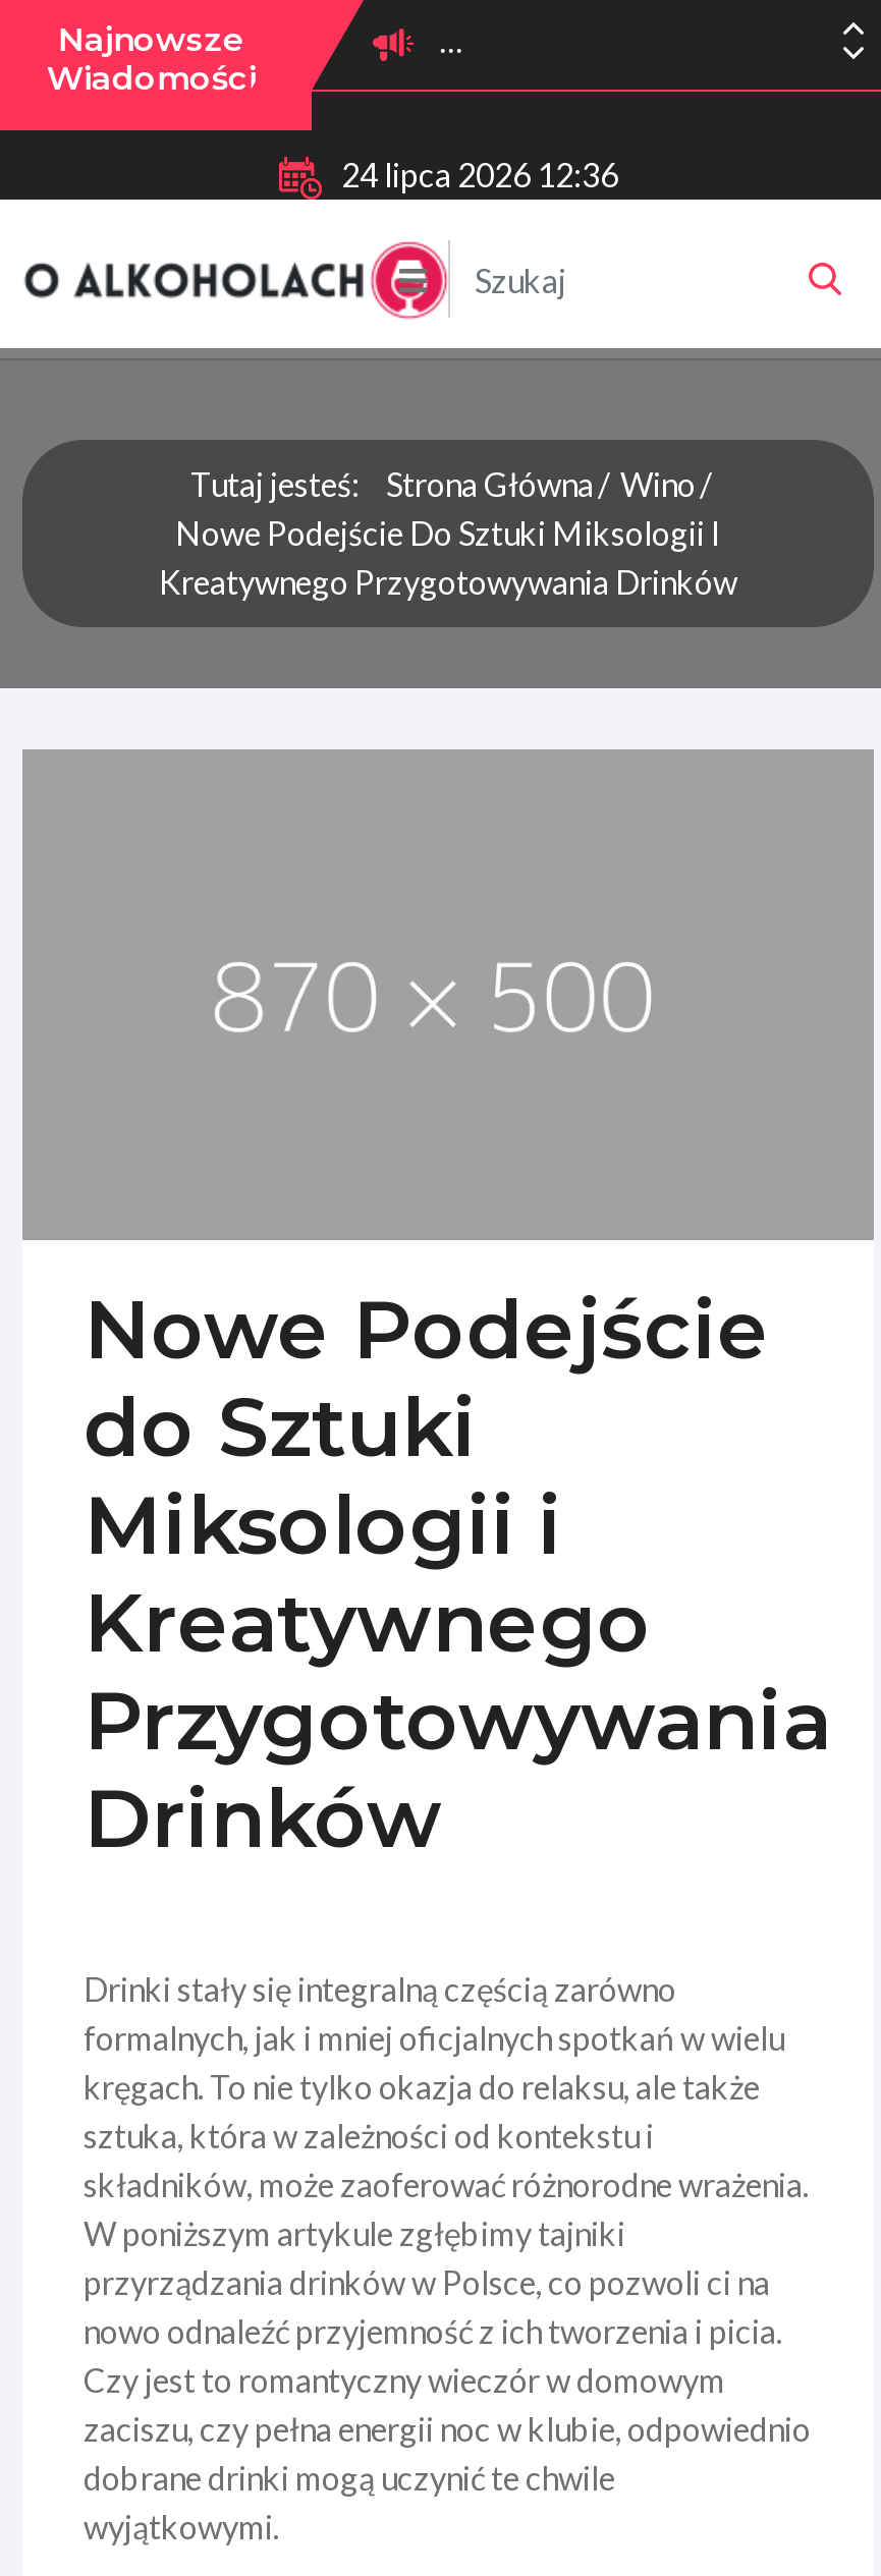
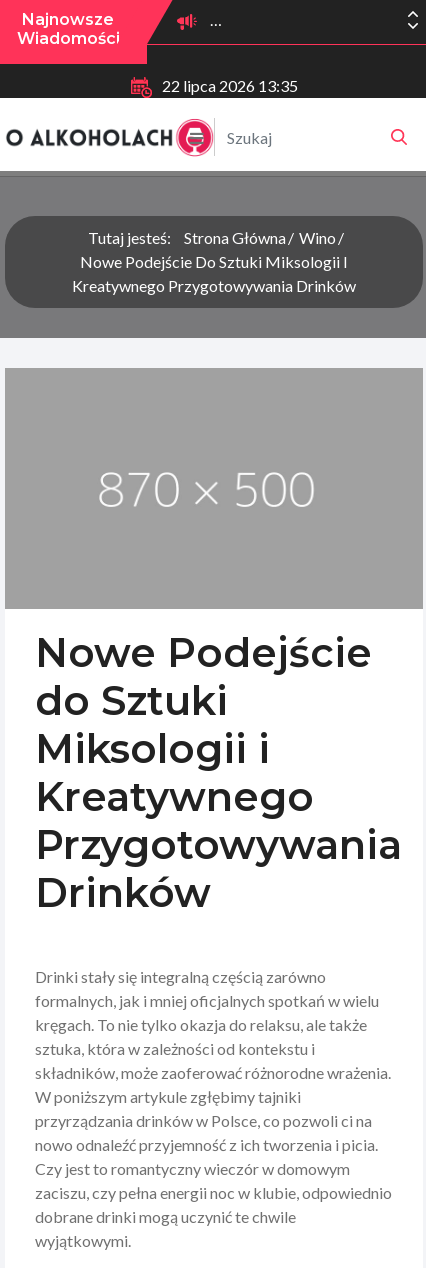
- 24 lipca 2026 12:36
+ 22 lipca 2026 13:35
